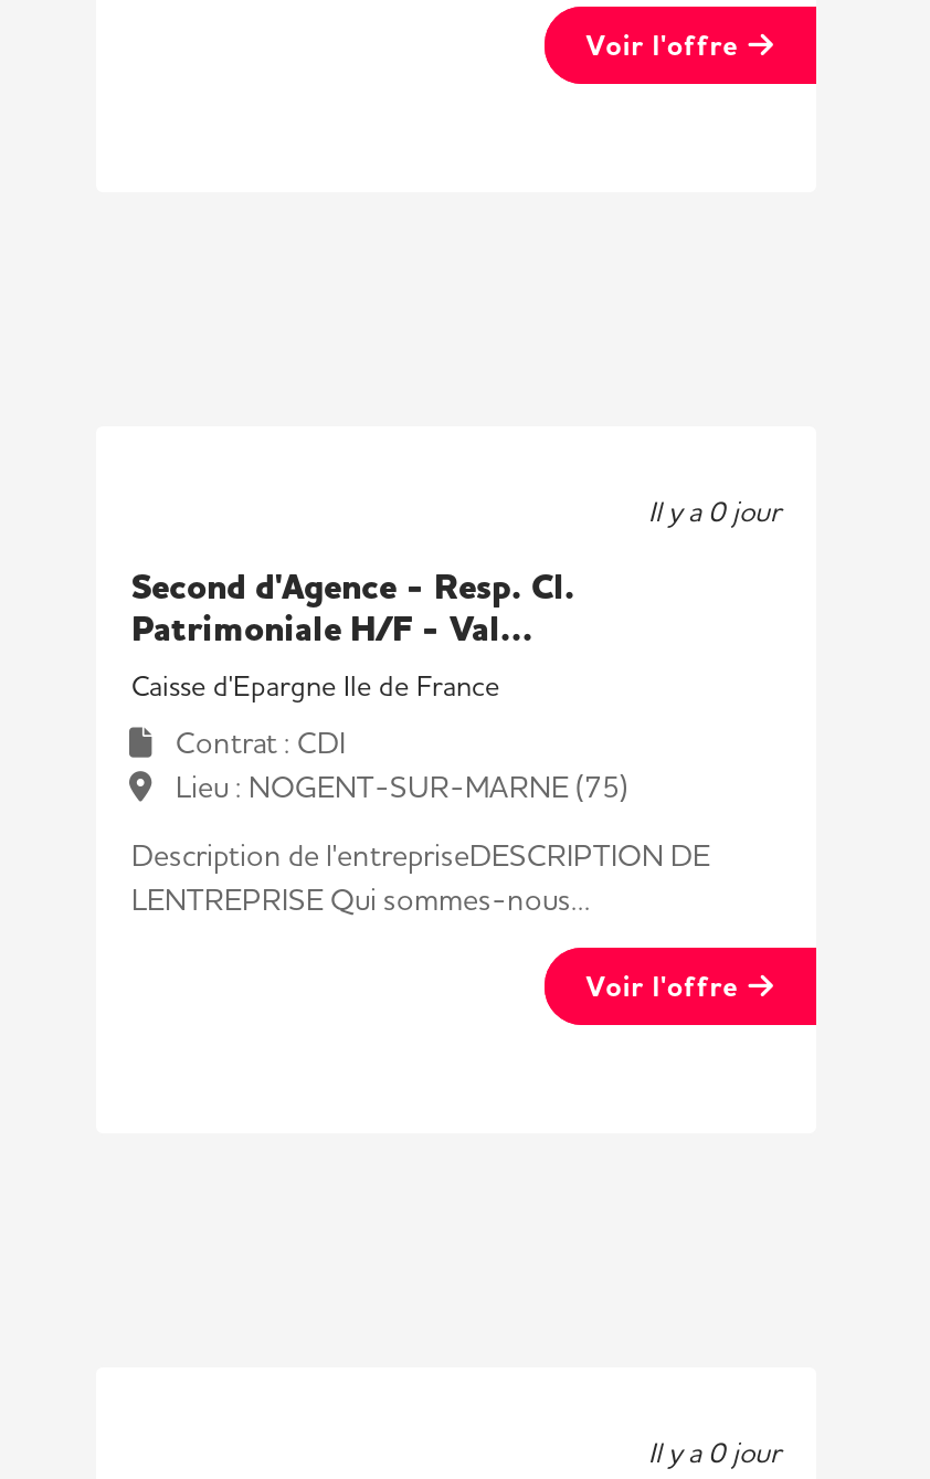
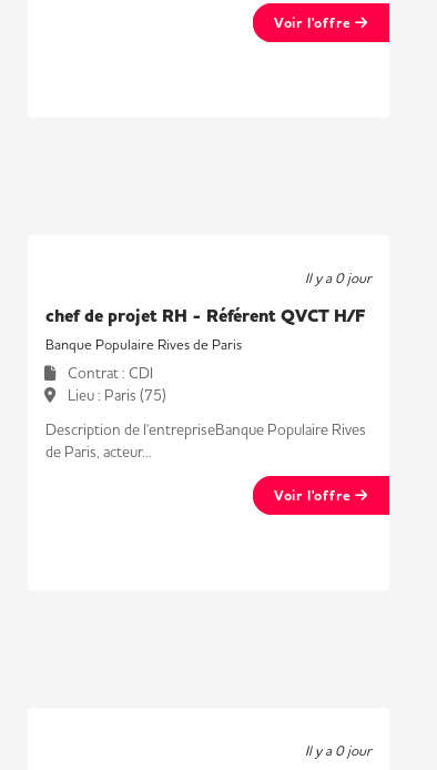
- Second d'Agence - Resp. Cl.
- Patrimoniale H/F - Val...
- Caisse d'Epargne Ile de France
+ chef de projet RH - Référent QVCT H/F
+ Banque Populaire Rives de Paris

- Lieu : NOGENT-SUR-MARNE (75)
+ Lieu : Paris (75)

- Description de l'entrepriseDESCRIPTION DE
- LENTREPRISE Qui sommes-nous...
+ Description de l'entrepriseBanque Populaire Rives
+ de Paris, acteur...
